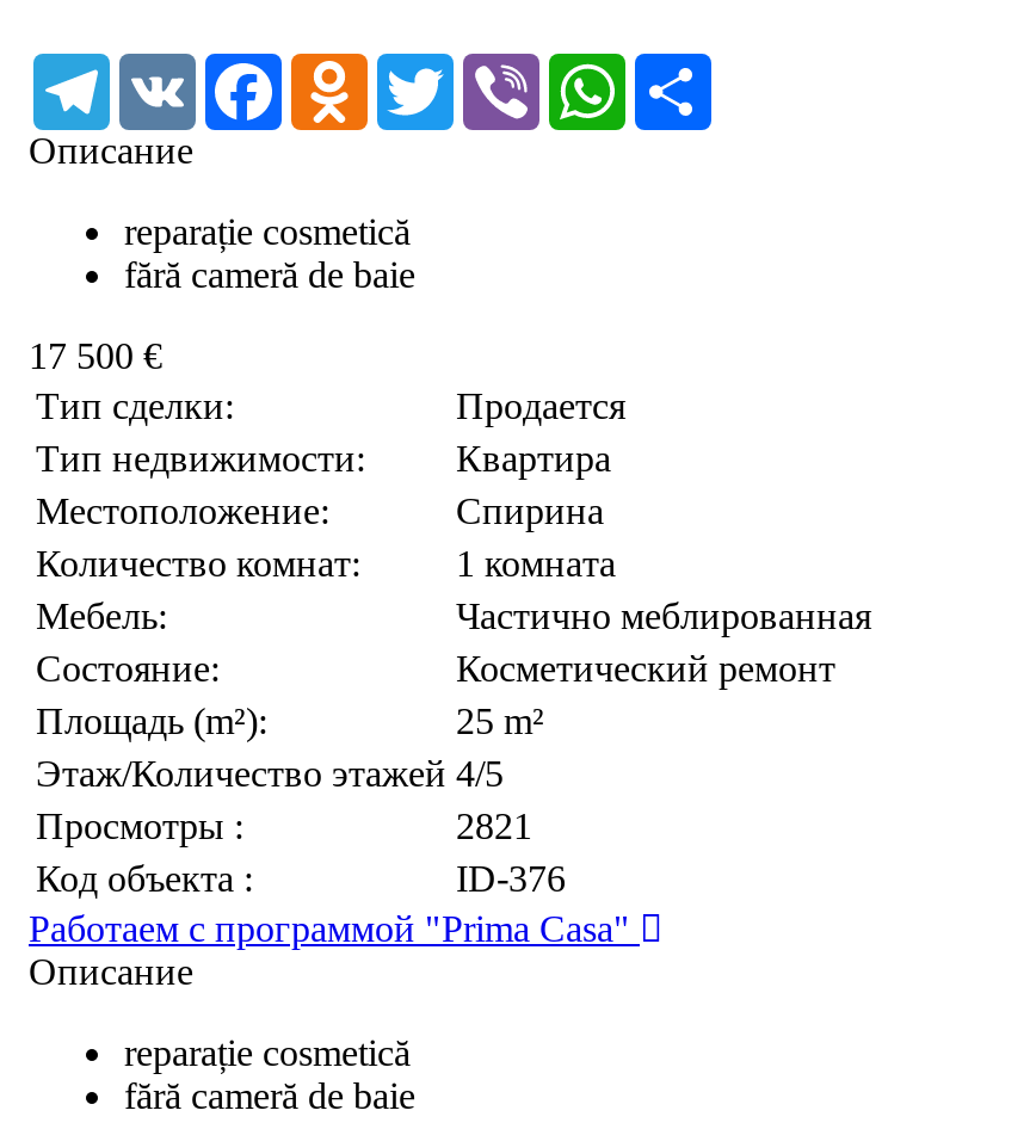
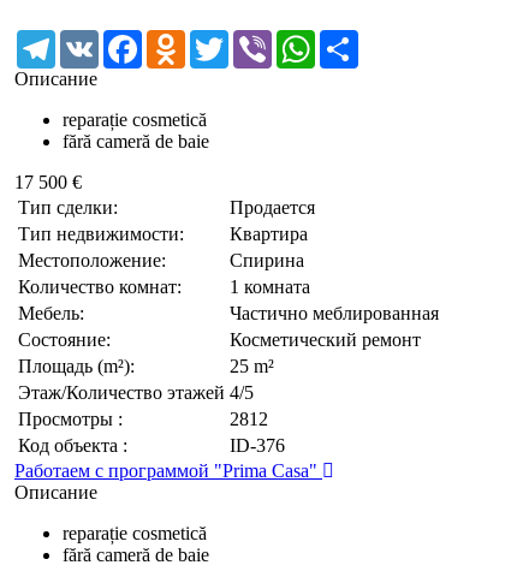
- 2821
+ 2812
